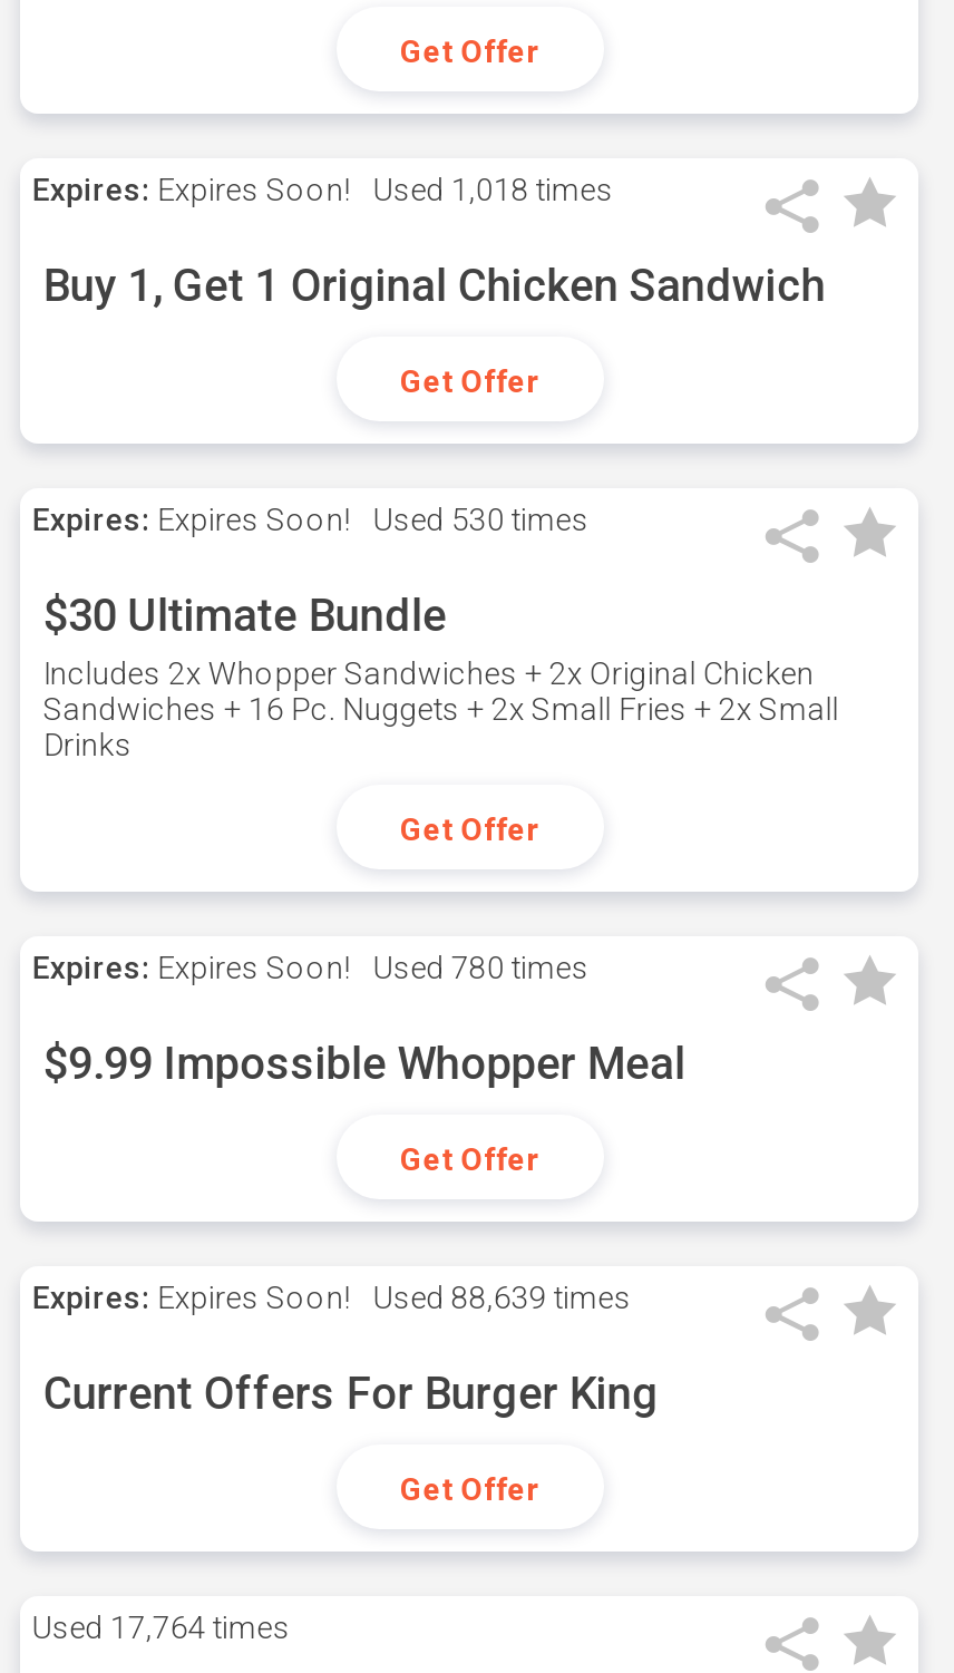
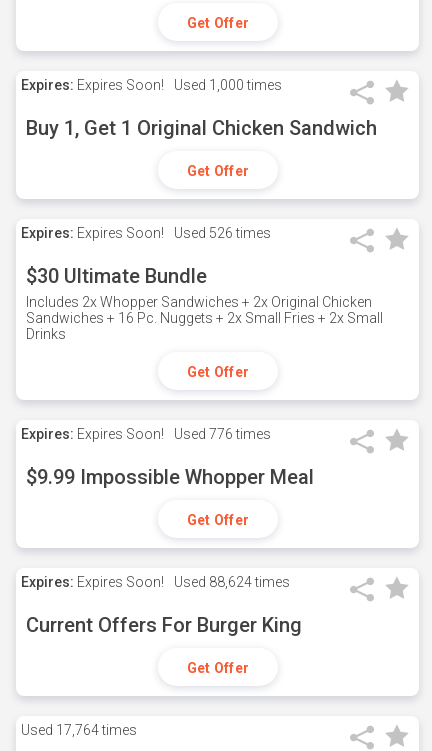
- Expires: Expires Soon! Used 1,018 times
+ Expires: Expires Soon! Used 1,000 times

- Expires: Expires Soon! Used 530 times
+ Expires: Expires Soon! Used 526 times

- Expires: Expires Soon! Used 780 times
+ Expires: Expires Soon! Used 776 times

- Expires: Expires Soon! Used 88,639 times
+ Expires: Expires Soon! Used 88,624 times
